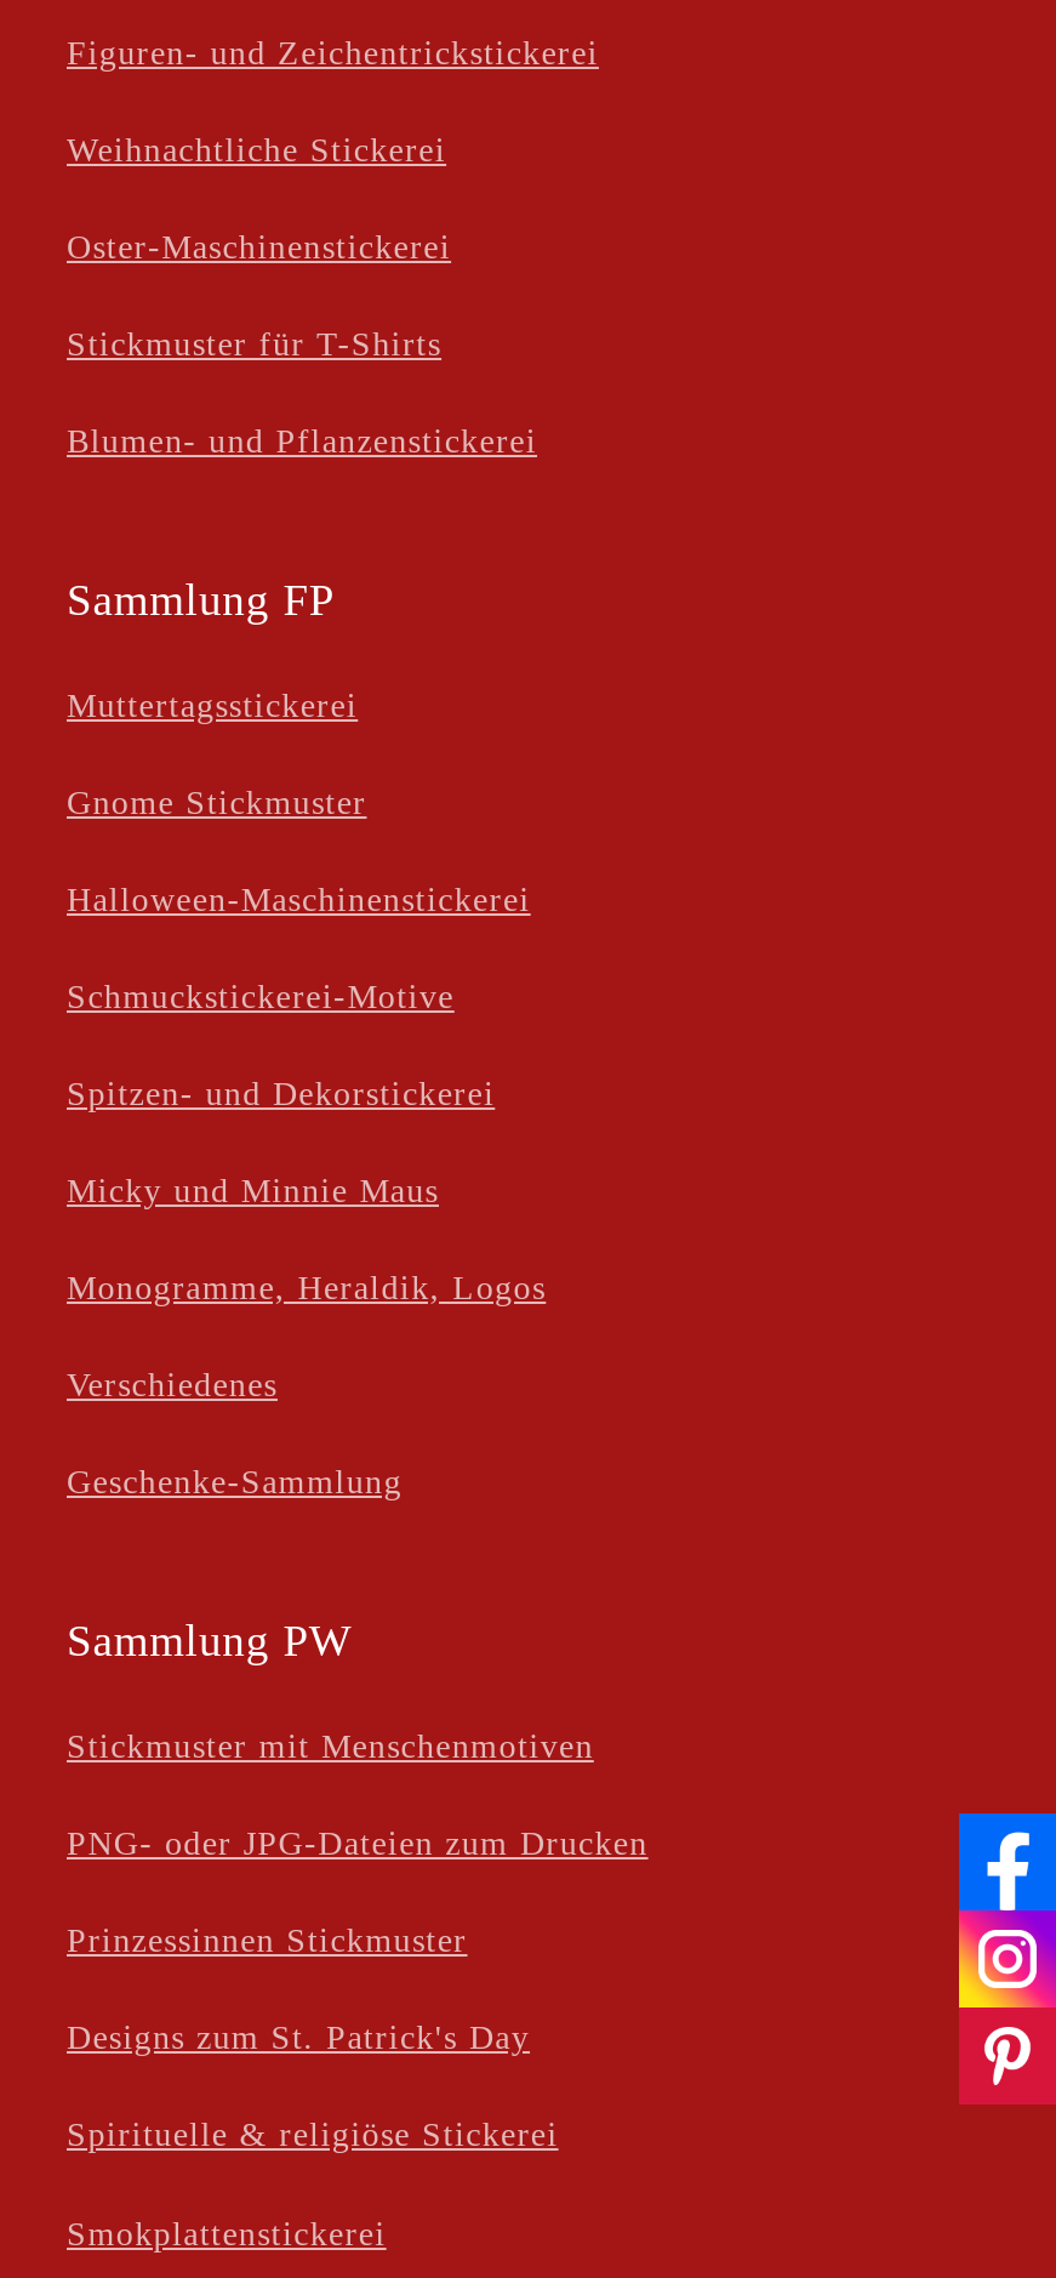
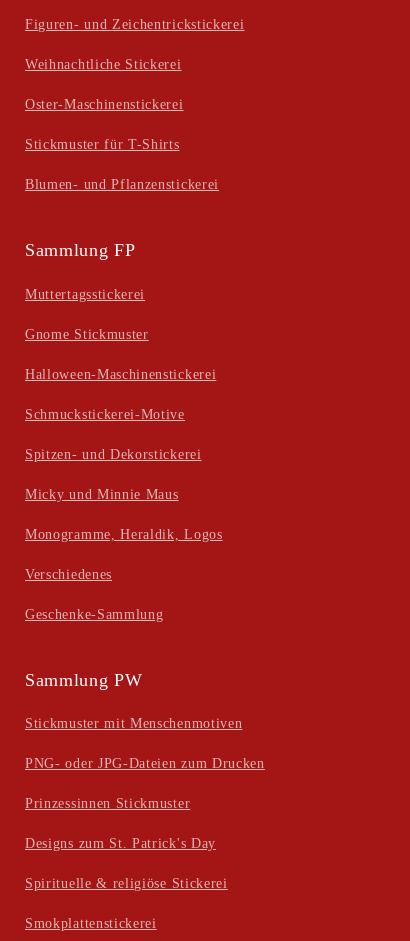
- [image]
